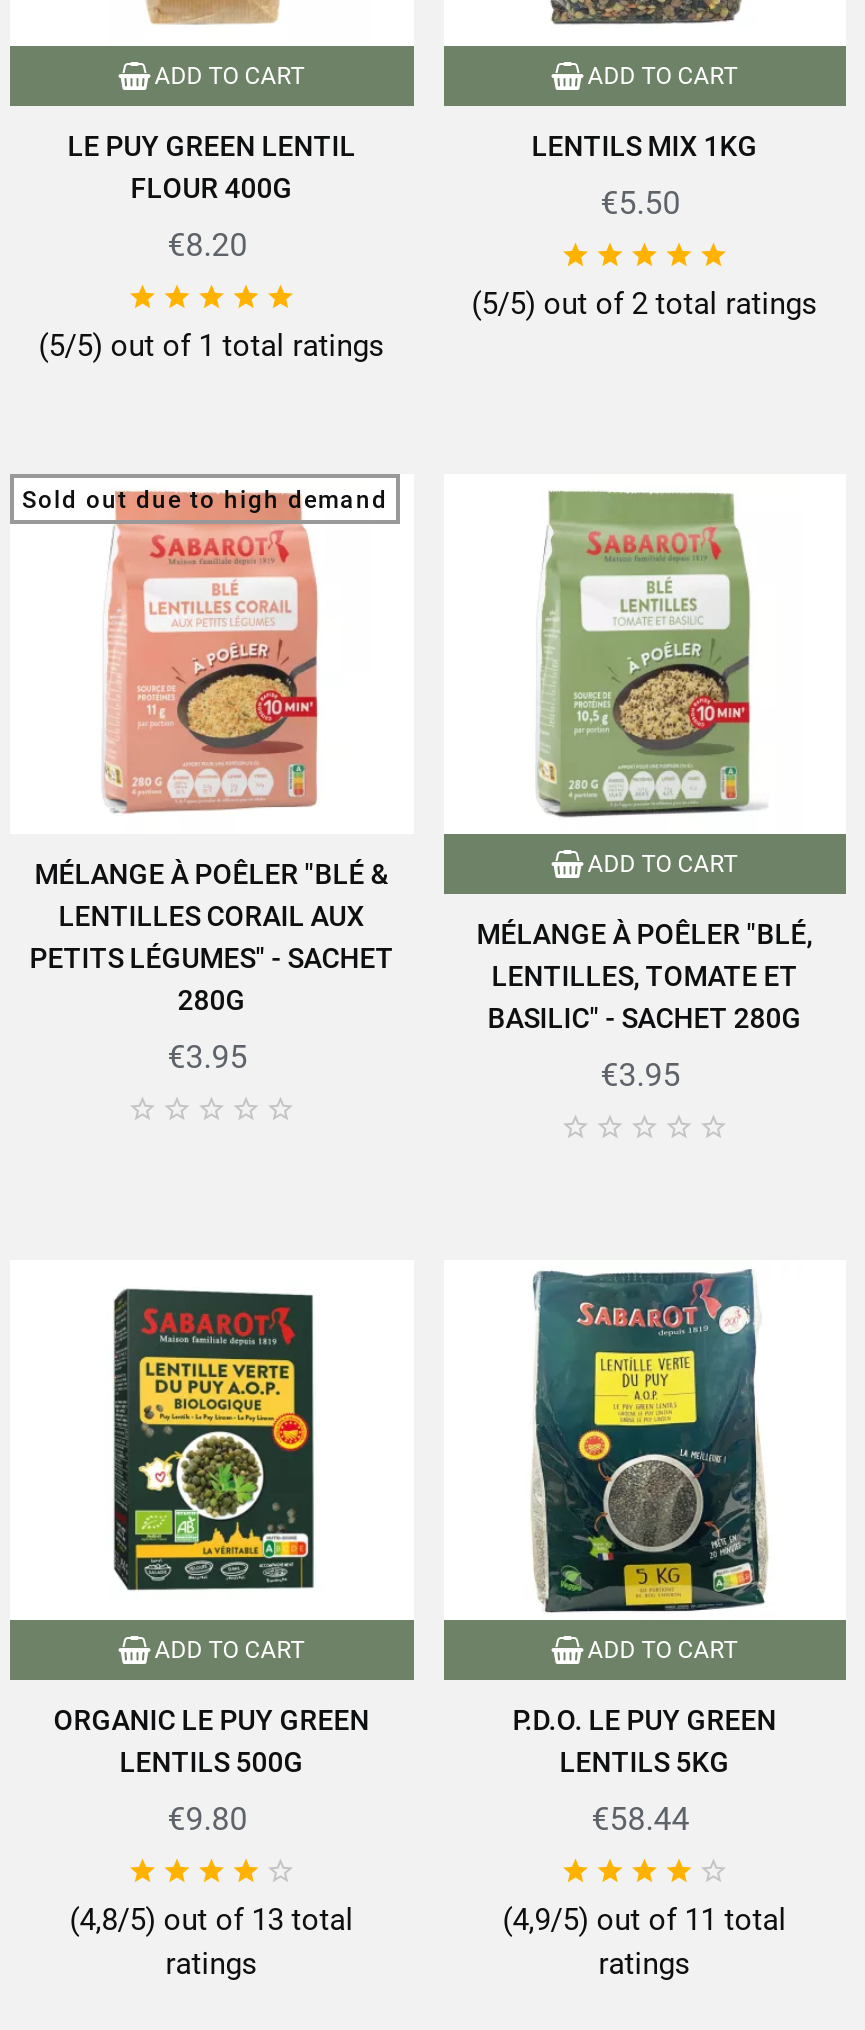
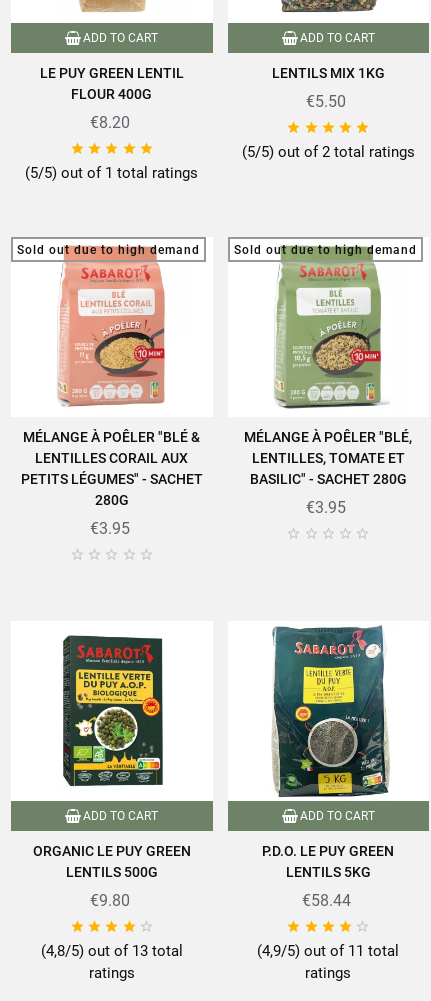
- ADD TO CART
+ Sold out due to high demand

moved up: MÉLANGE À POÊLER "BLÉ, | LENTILLES, TOMATE ET | BASILIC" - SACHET 280G | €3.95
